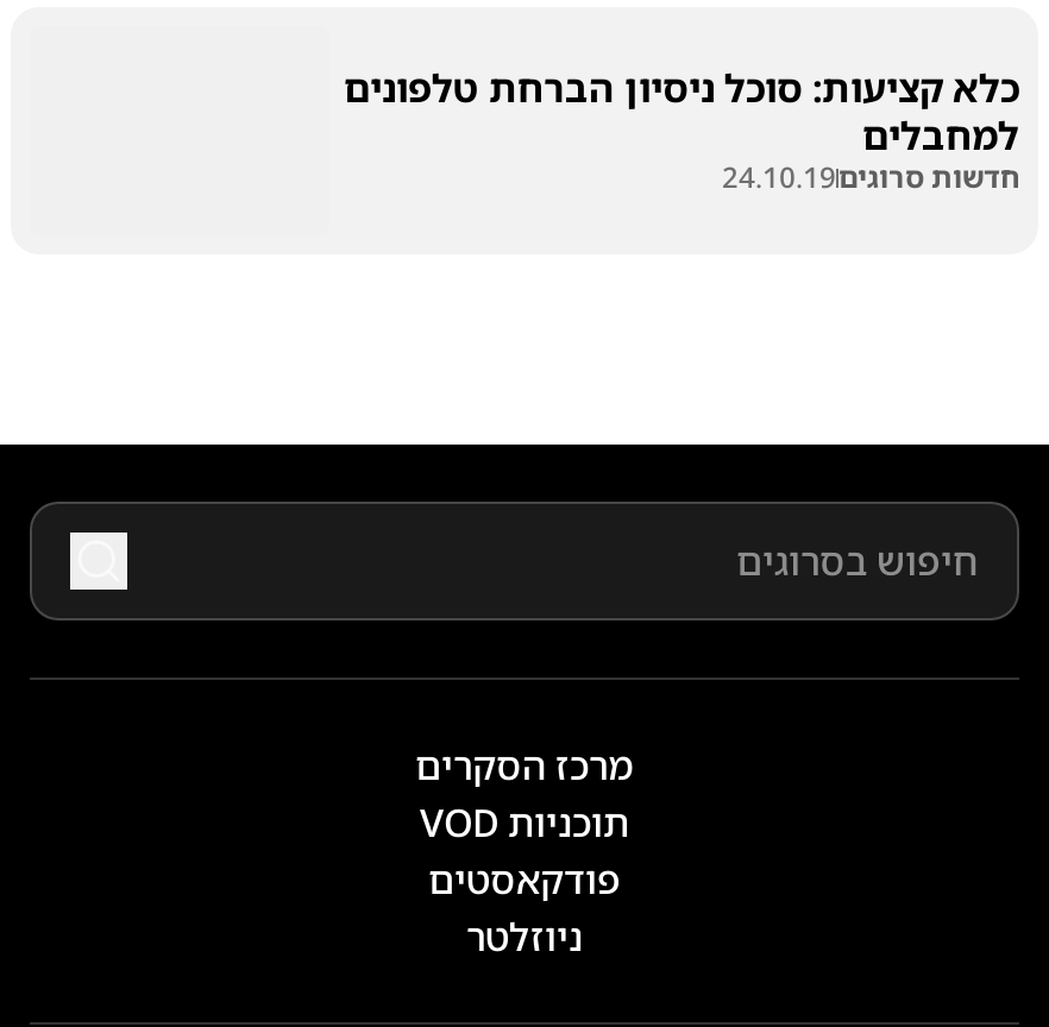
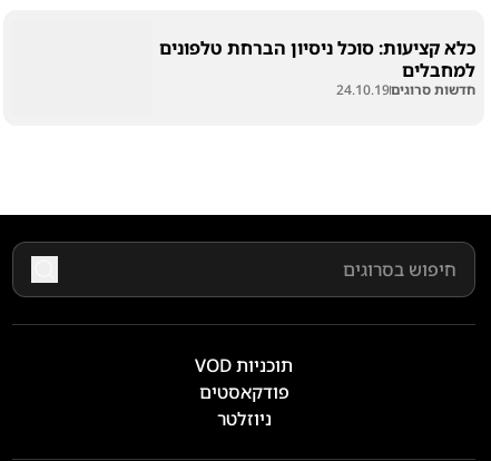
- מרכז הסקרים
